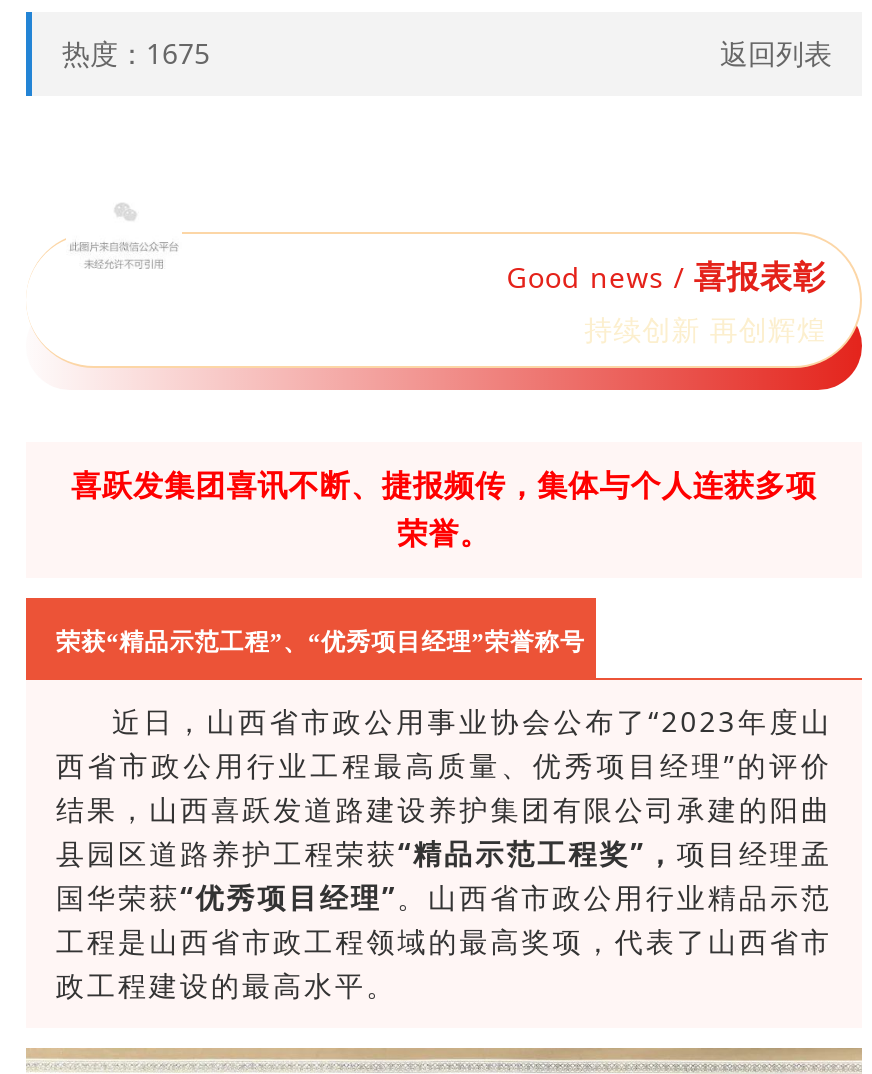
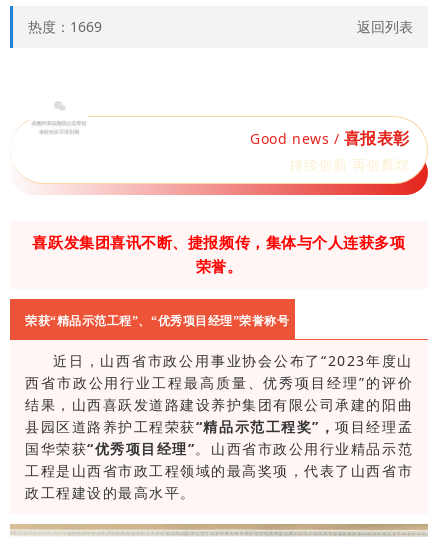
- 热度：1675
+ 热度：1669
